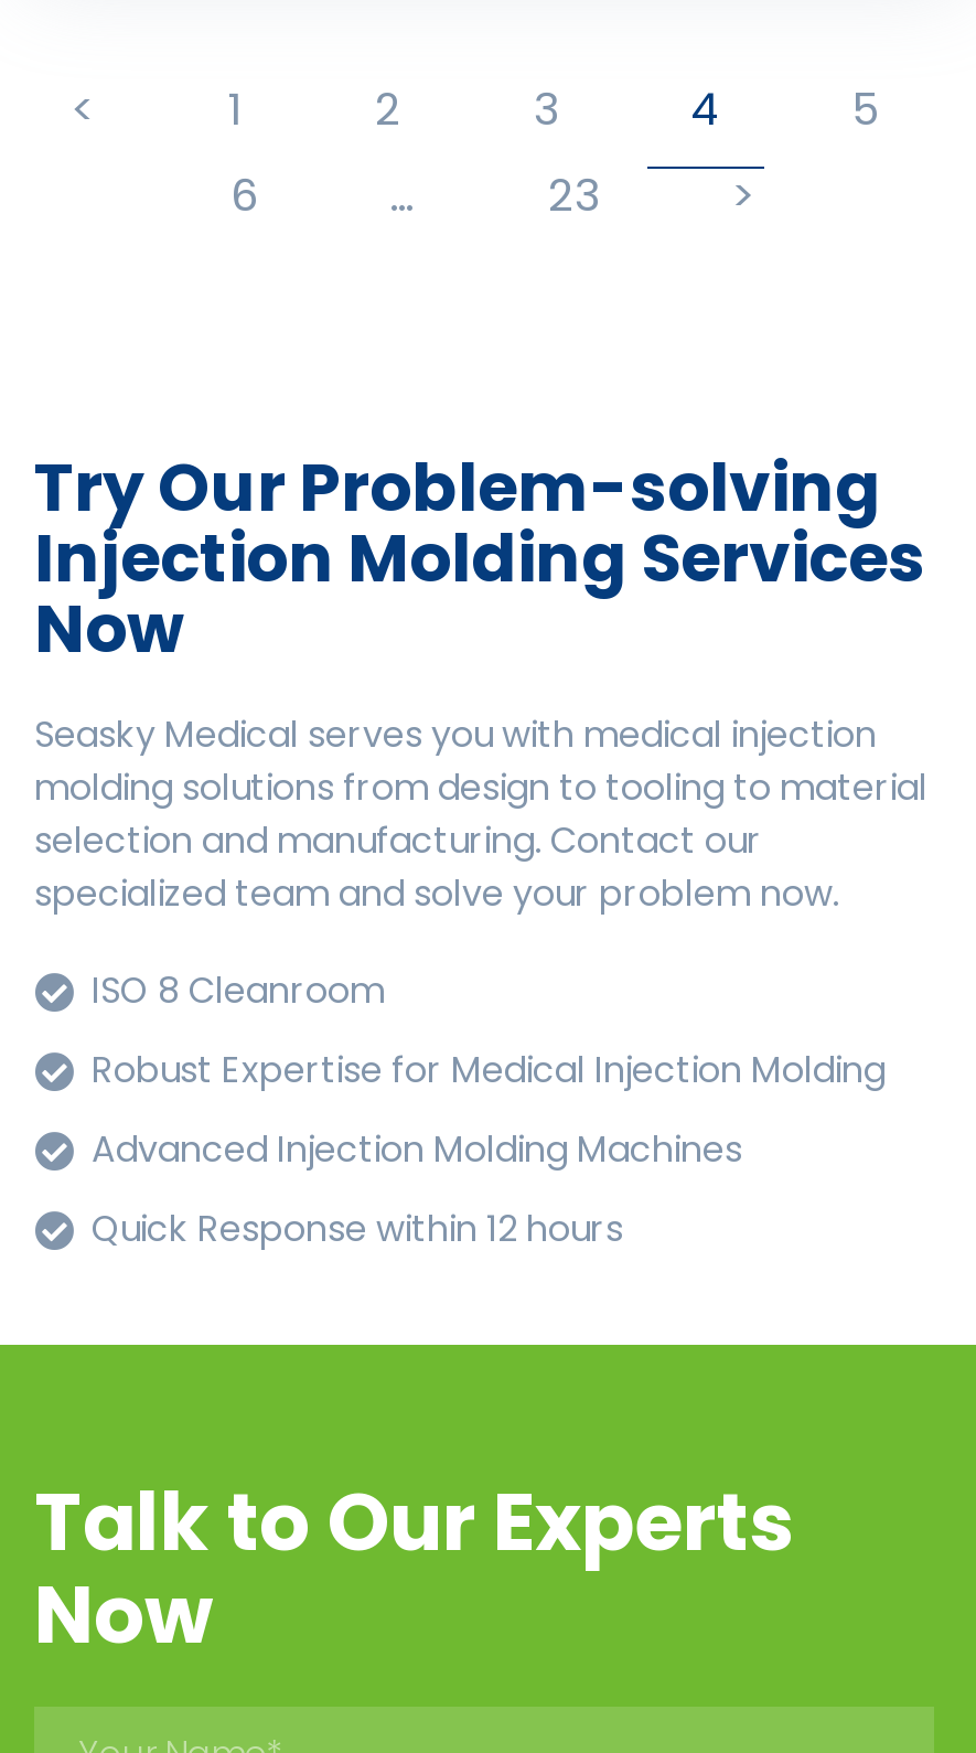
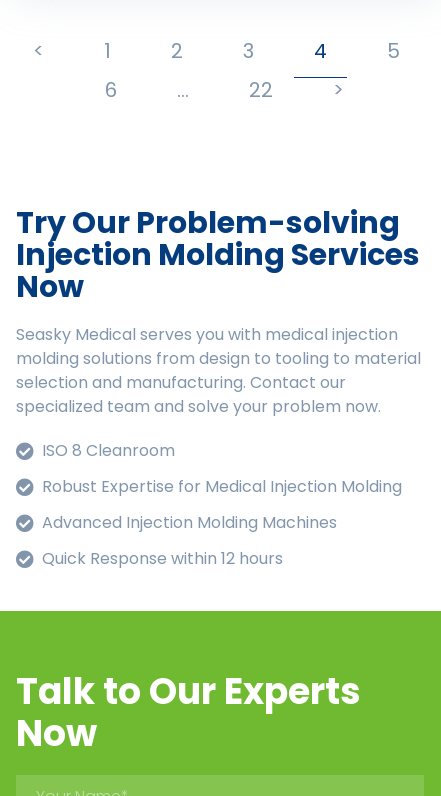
- 23
+ 22
